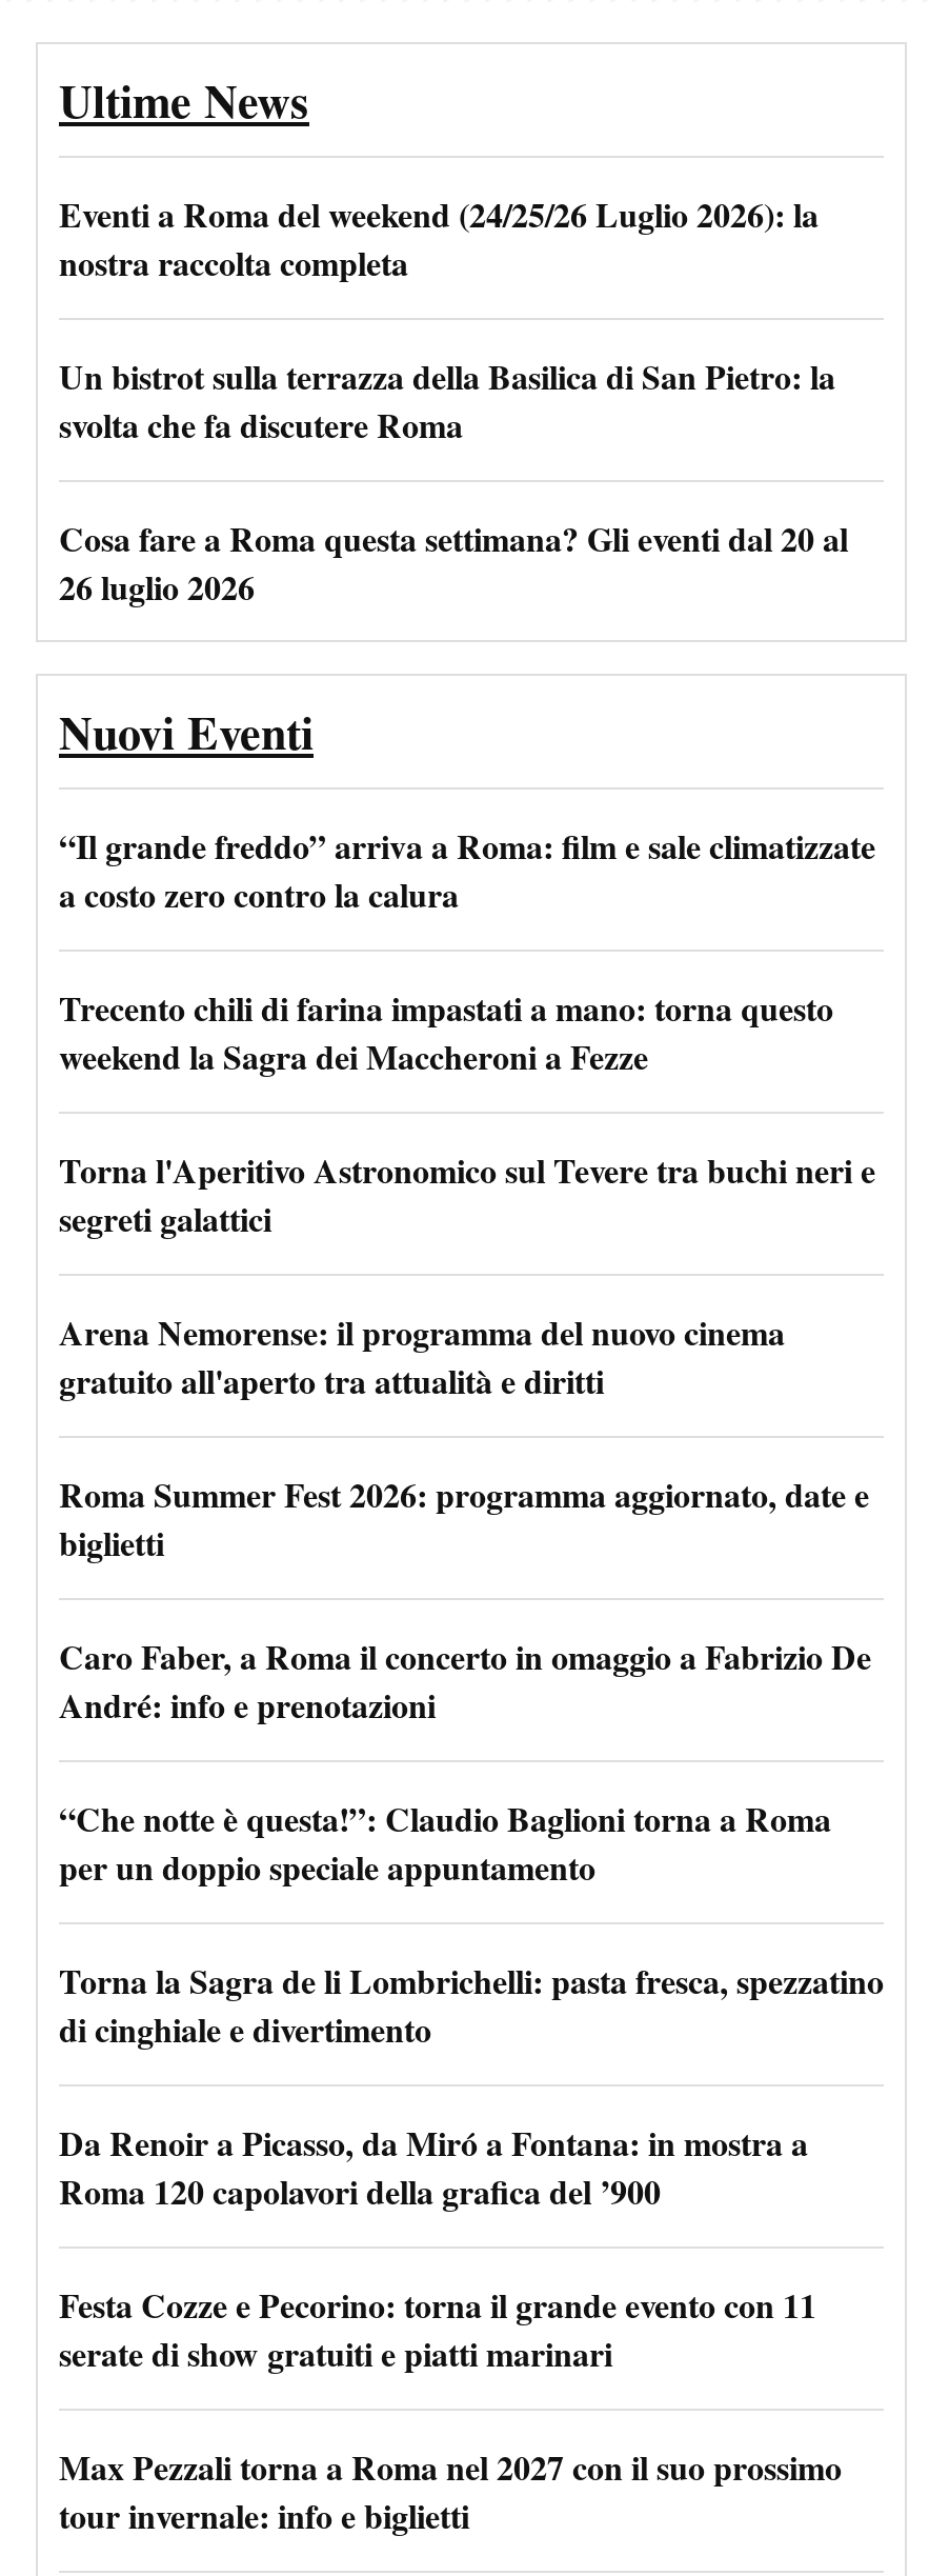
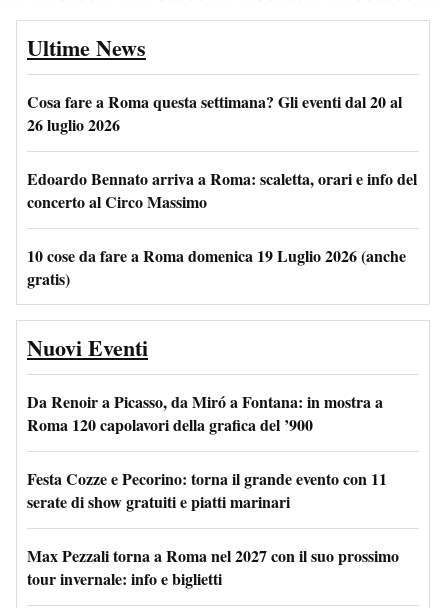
- Eventi a Roma del weekend (24/25/26 Luglio 2026): la
- nostra raccolta completa
- Un bistrot sulla terrazza della Basilica di San Pietro: la
- svolta che fa discutere Roma

+ Edoardo Bennato arriva a Roma: scaletta, orari e info del
+ concerto al Circo Massimo
+ 10 cose da fare a Roma domenica 19 Luglio 2026 (anche
+ gratis)

- “Il grande freddo” arriva a Roma: film e sale climatizzate
- a costo zero contro la calura
- Trecento chili di farina impastati a mano: torna questo
- weekend la Sagra dei Maccheroni a Fezze
- Torna l'Aperitivo Astronomico sul Tevere tra buchi neri e
- segreti galattici
- Arena Nemorense: il programma del nuovo cinema
- gratuito all'aperto tra attualità e diritti
- Roma Summer Fest 2026: programma aggiornato, date e
- biglietti
- Caro Faber, a Roma il concerto in omaggio a Fabrizio De
- André: info e prenotazioni
- “Che notte è questa!”: Claudio Baglioni torna a Roma
- per un doppio speciale appuntamento
- Torna la Sagra de li Lombrichelli: pasta fresca, spezzatino
- di cinghiale e divertimento
